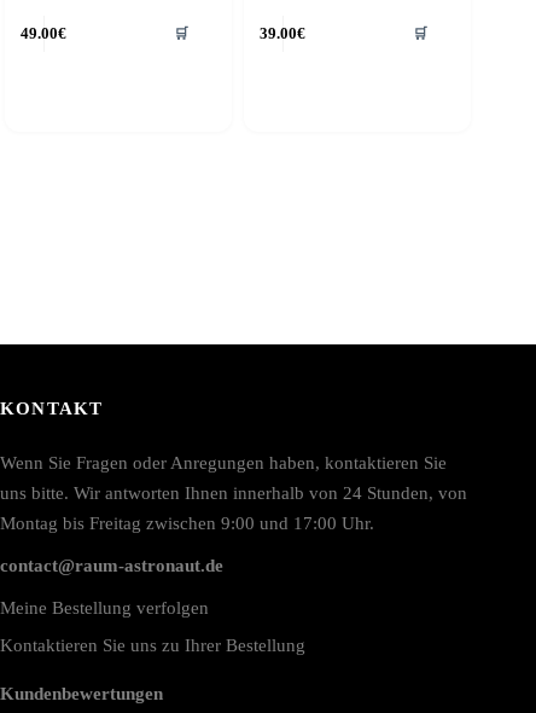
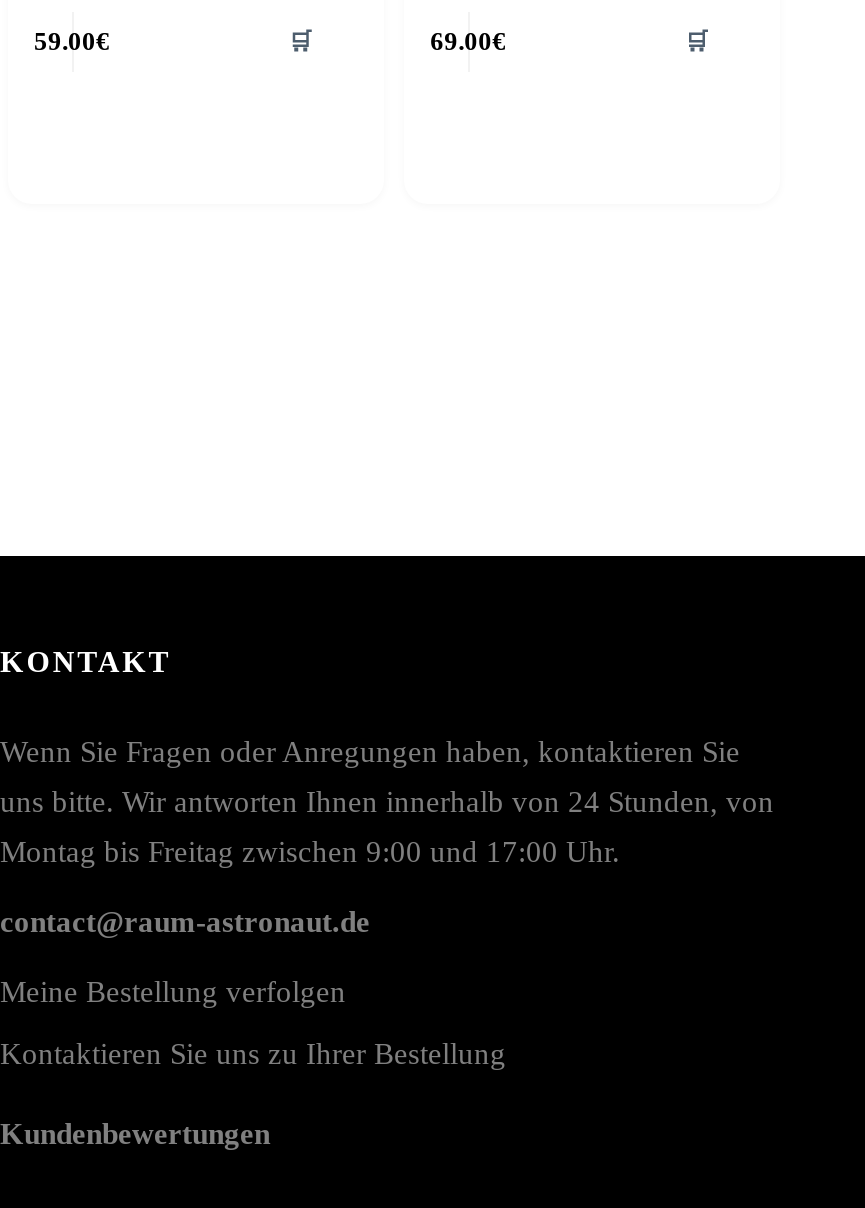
- 49.00€
+ 59.00€

- 39.00€
+ 69.00€
